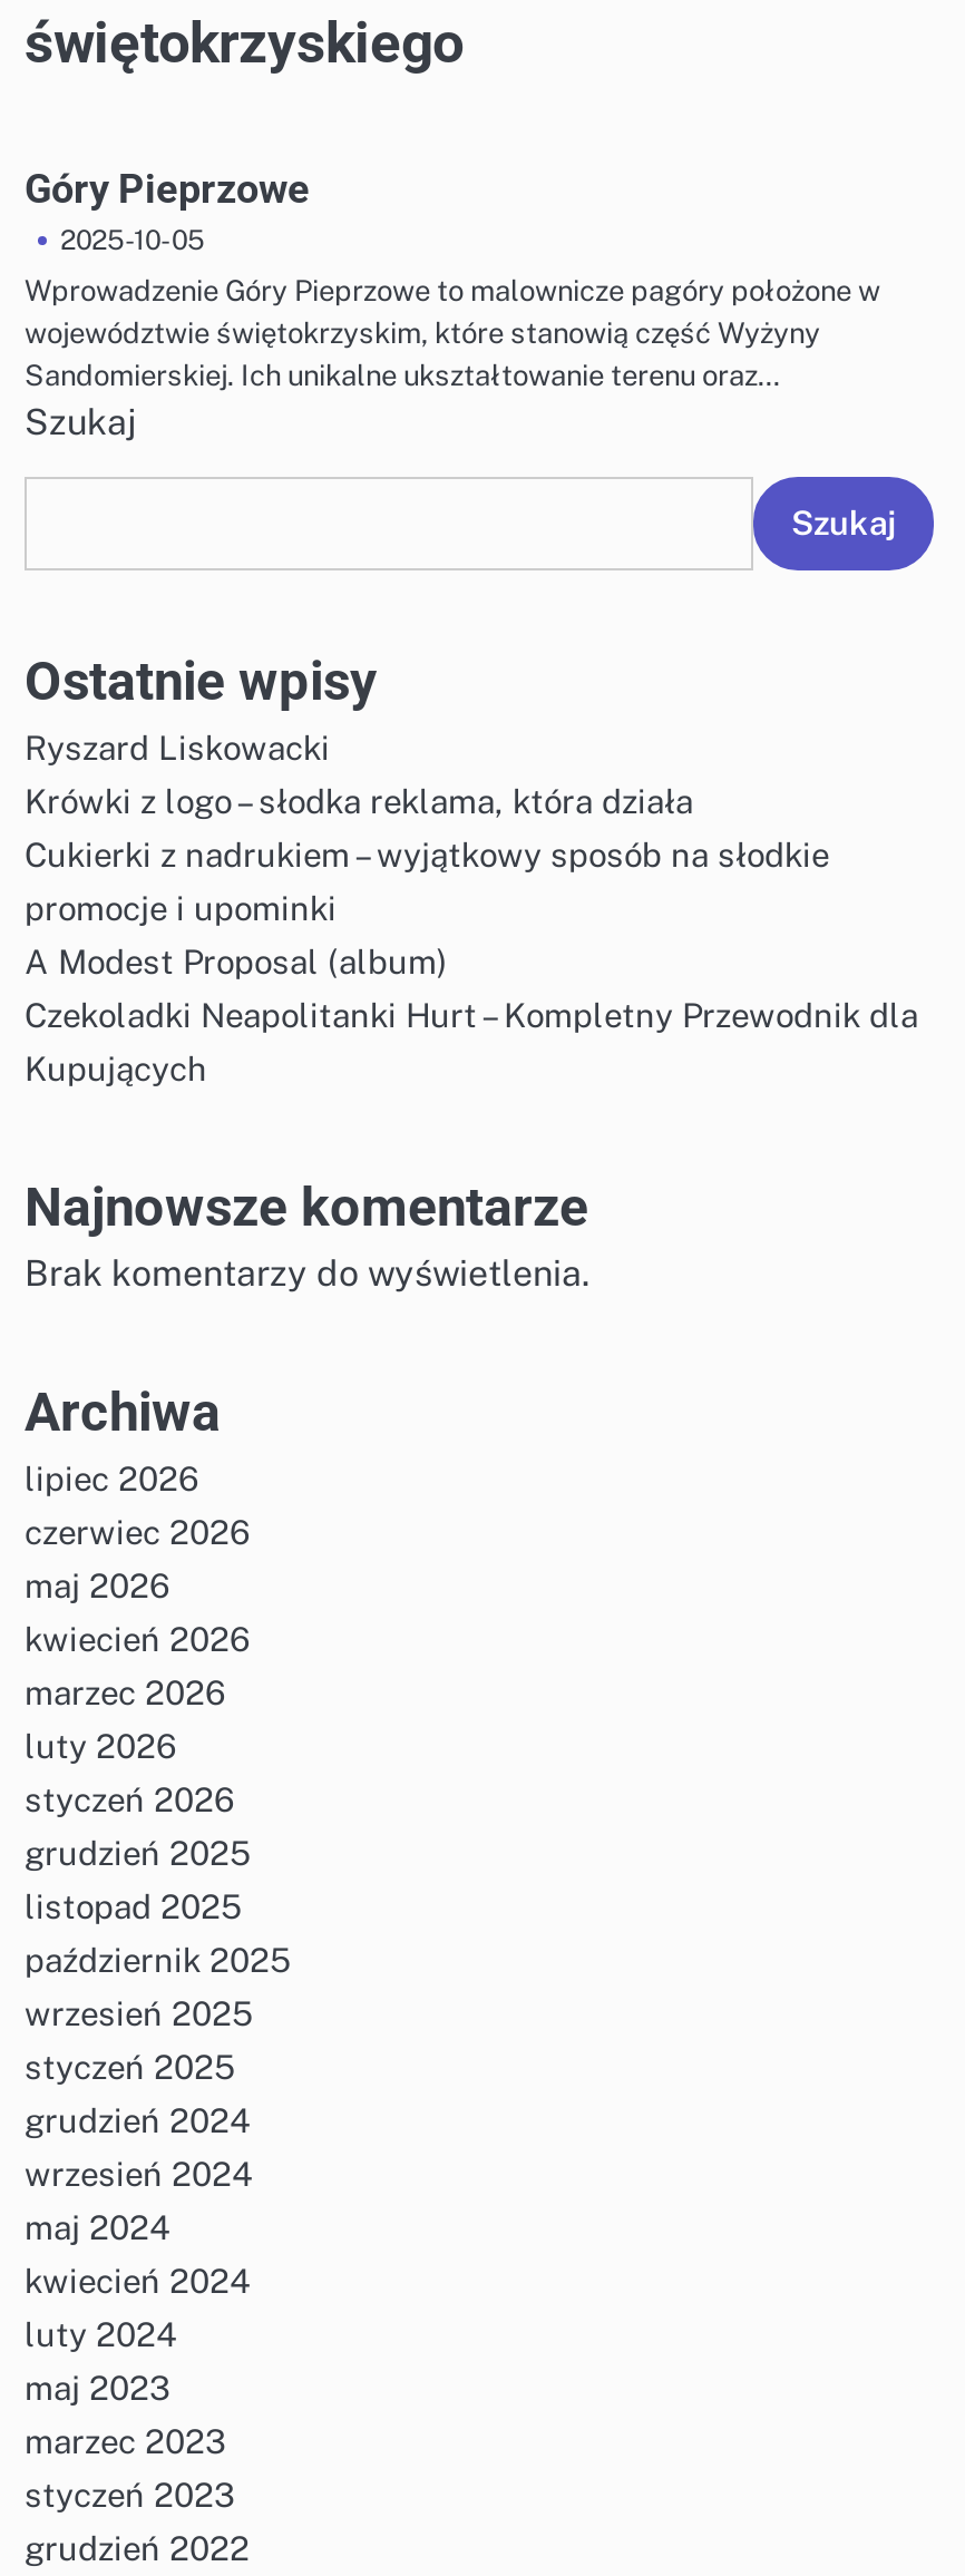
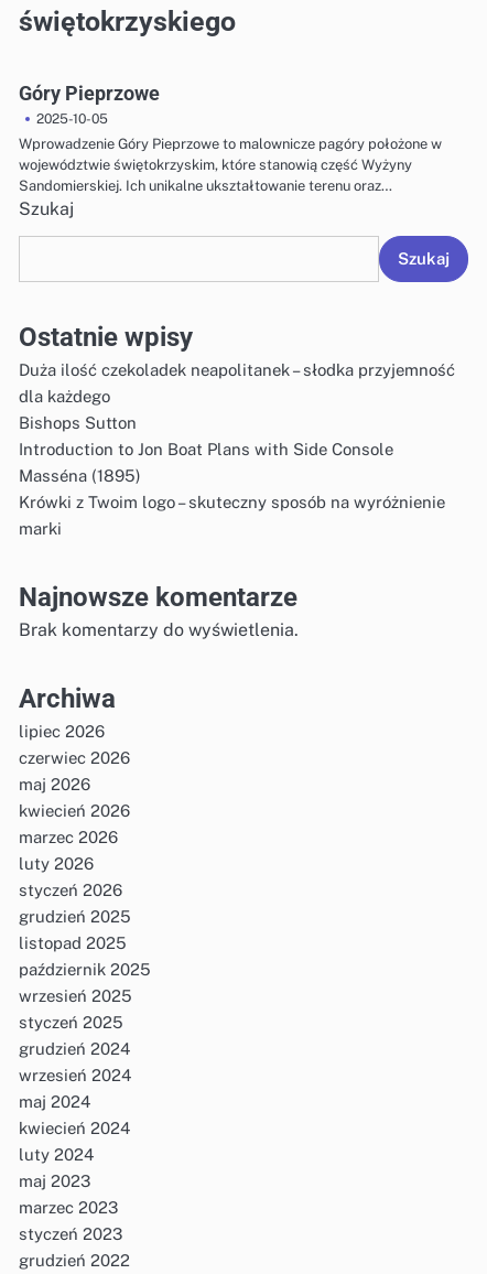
- Ryszard Liskowacki
- Krówki z logo – słodka reklama, która działa
- Cukierki z nadrukiem – wyjątkowy sposób na słodkie
- promocje i upominki
- A Modest Proposal (album)
- Czekoladki Neapolitanki Hurt – Kompletny Przewodnik dla
- Kupujących
+ Duża ilość czekoladek neapolitanek – słodka przyjemność
+ dla każdego
+ Bishops Sutton
+ Introduction to Jon Boat Plans with Side Console
+ Masséna (1895)
+ Krówki z Twoim logo – skuteczny sposób na wyróżnienie
+ marki
